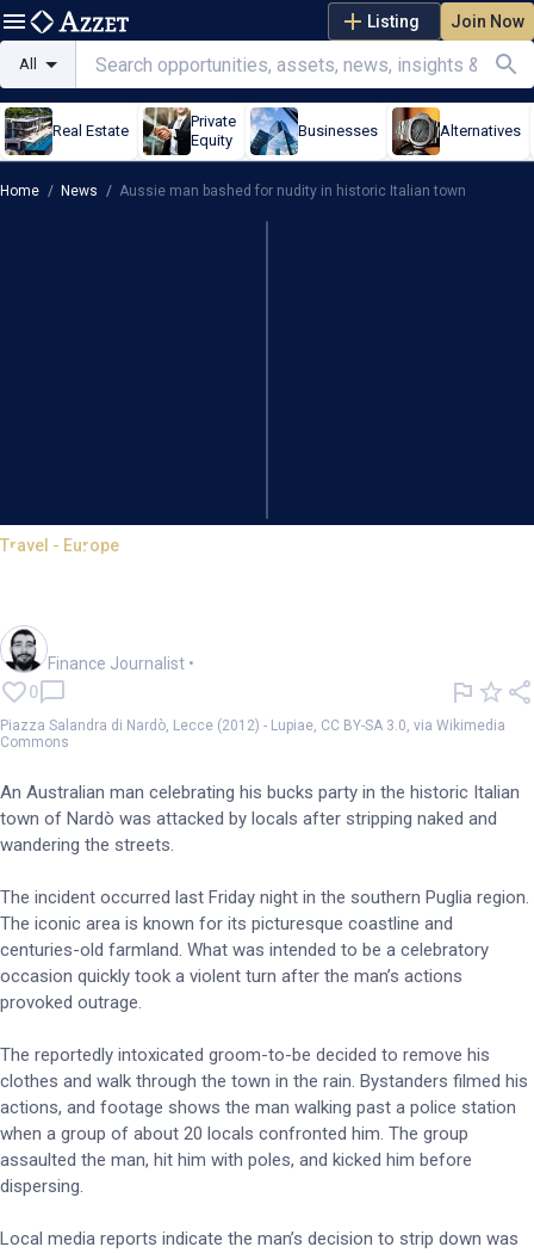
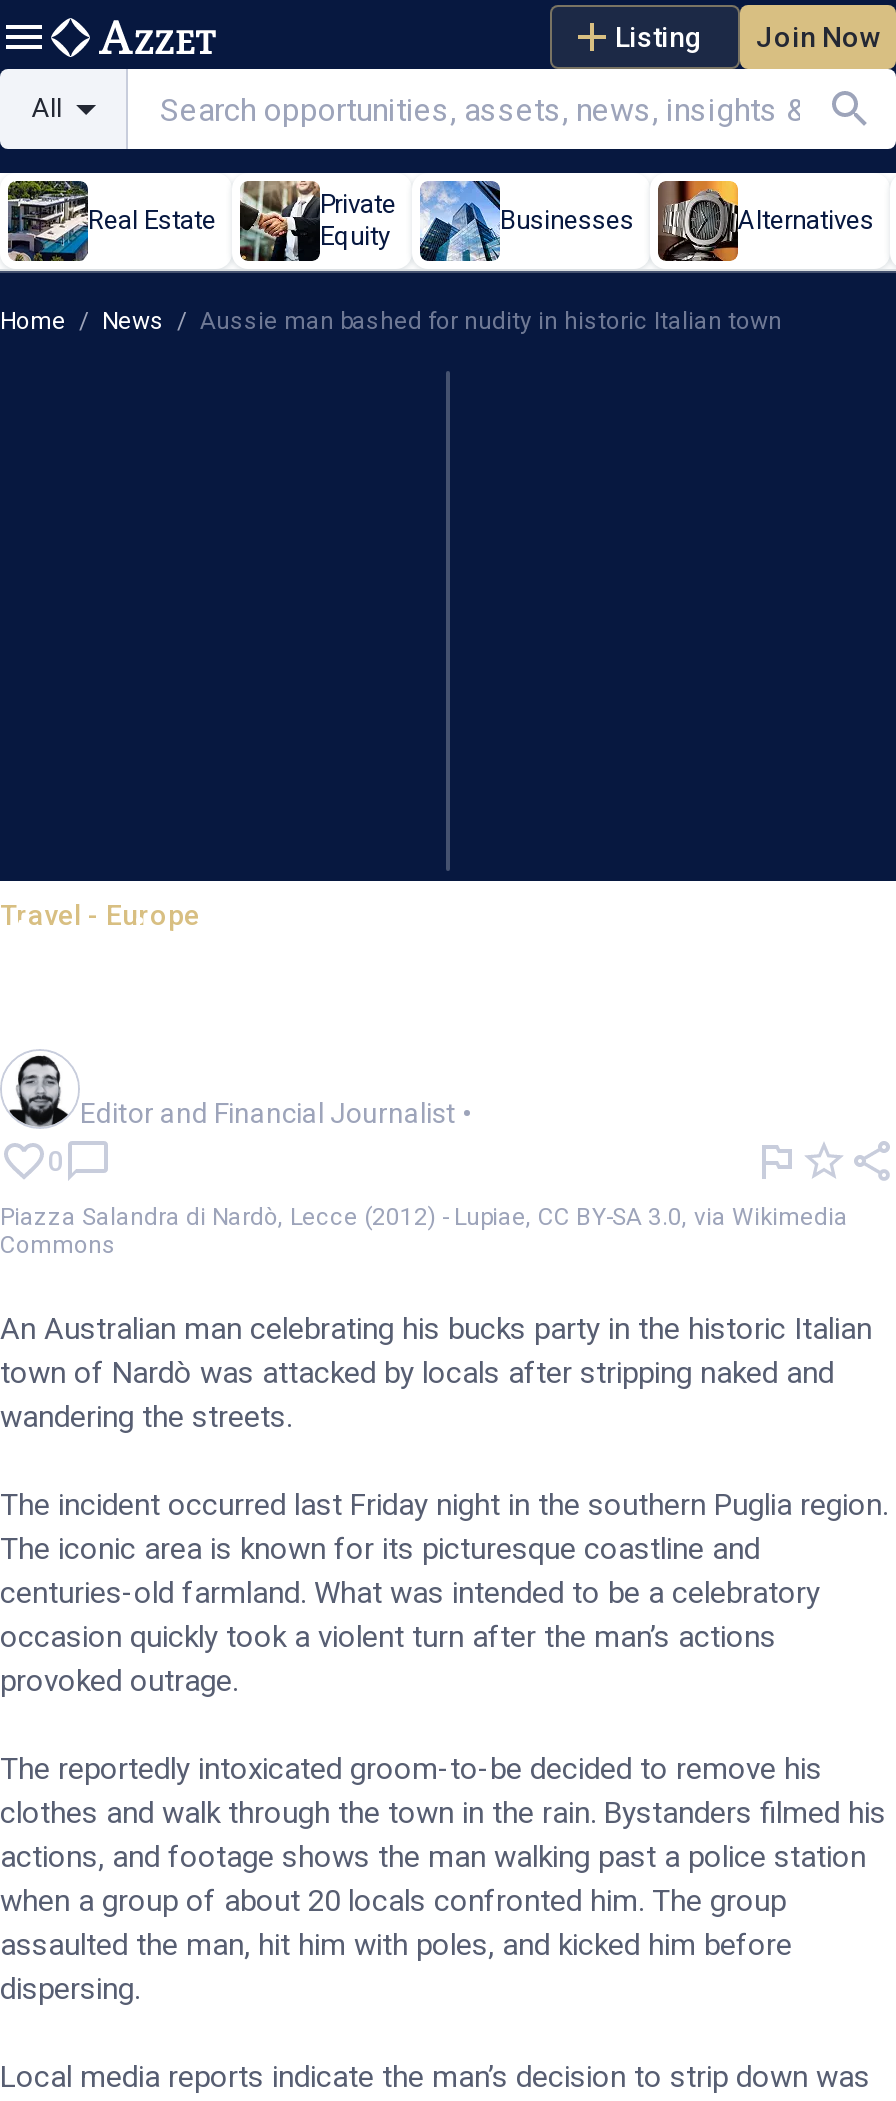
- Finance Journalist •
+ Editor and Financial Journalist •
